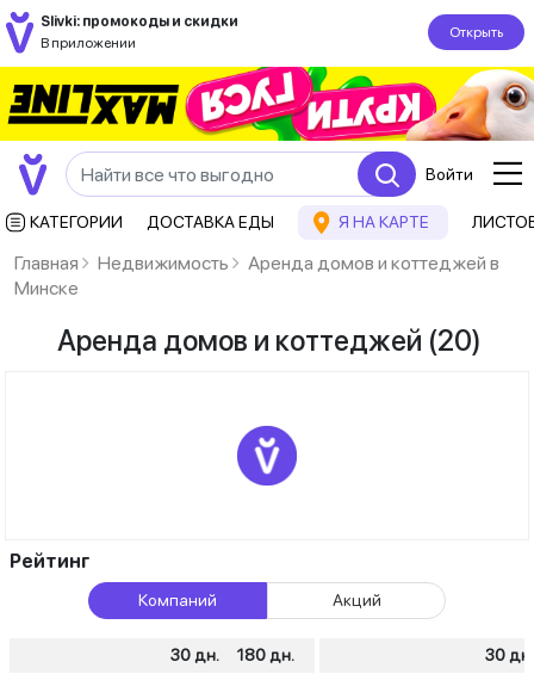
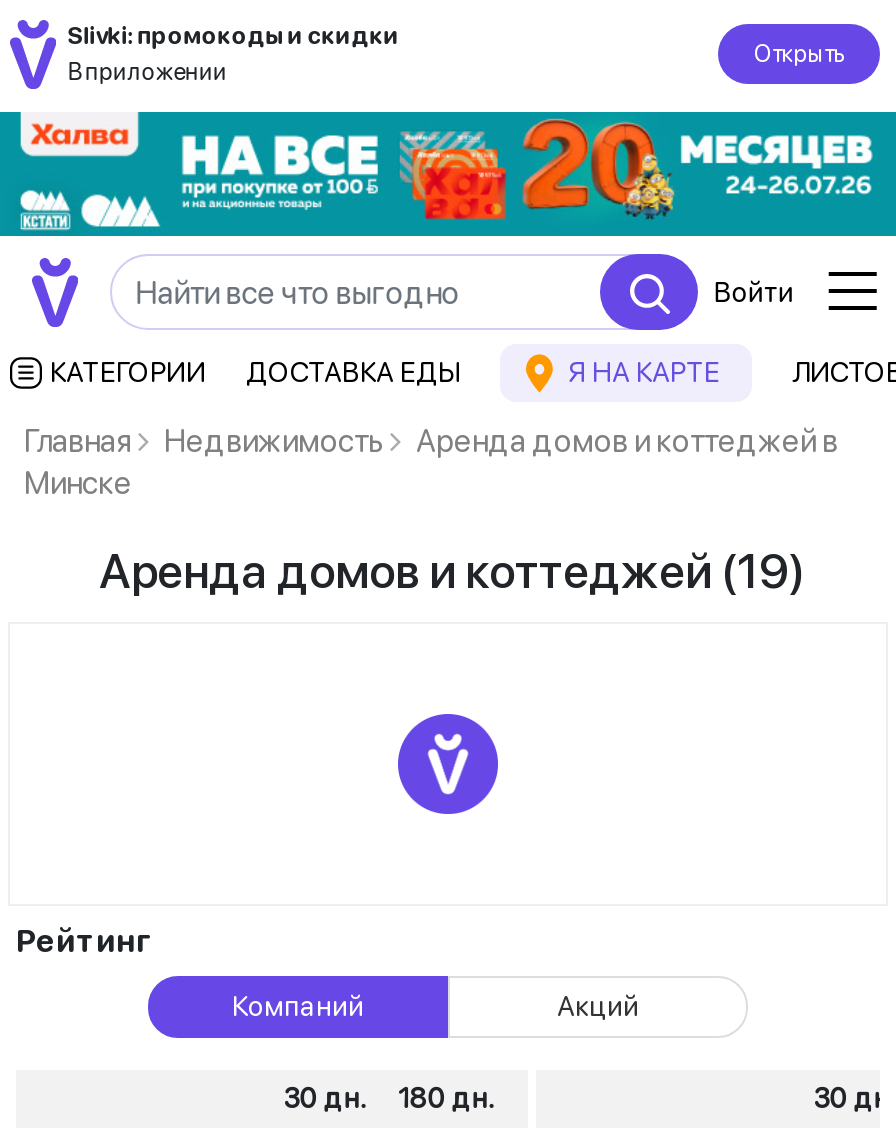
- [image]
+ [image]

- Аренда домов и коттеджей (20)
+ Аренда домов и коттеджей (19)
